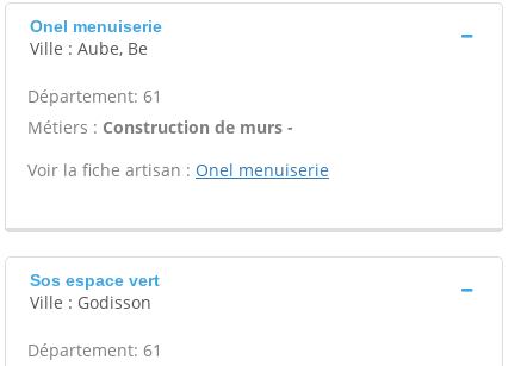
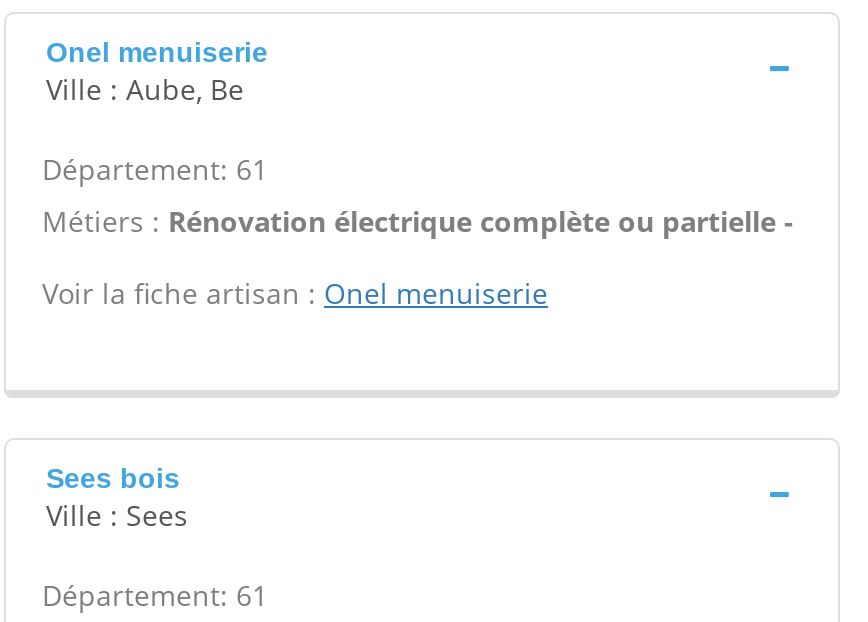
- Métiers : Construction de murs -
+ Métiers : Rénovation électrique complète ou partielle -

- Sos espace vert
- Ville : Godisson
+ Sees bois
+ Ville : Sees
